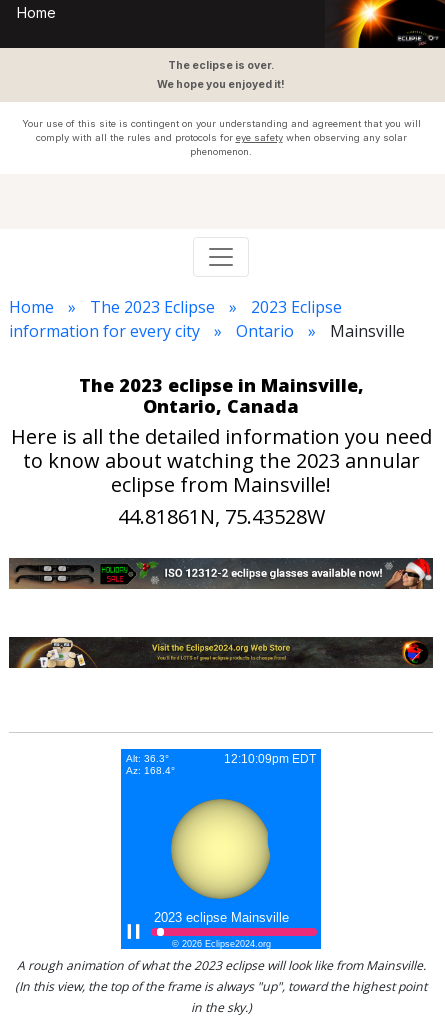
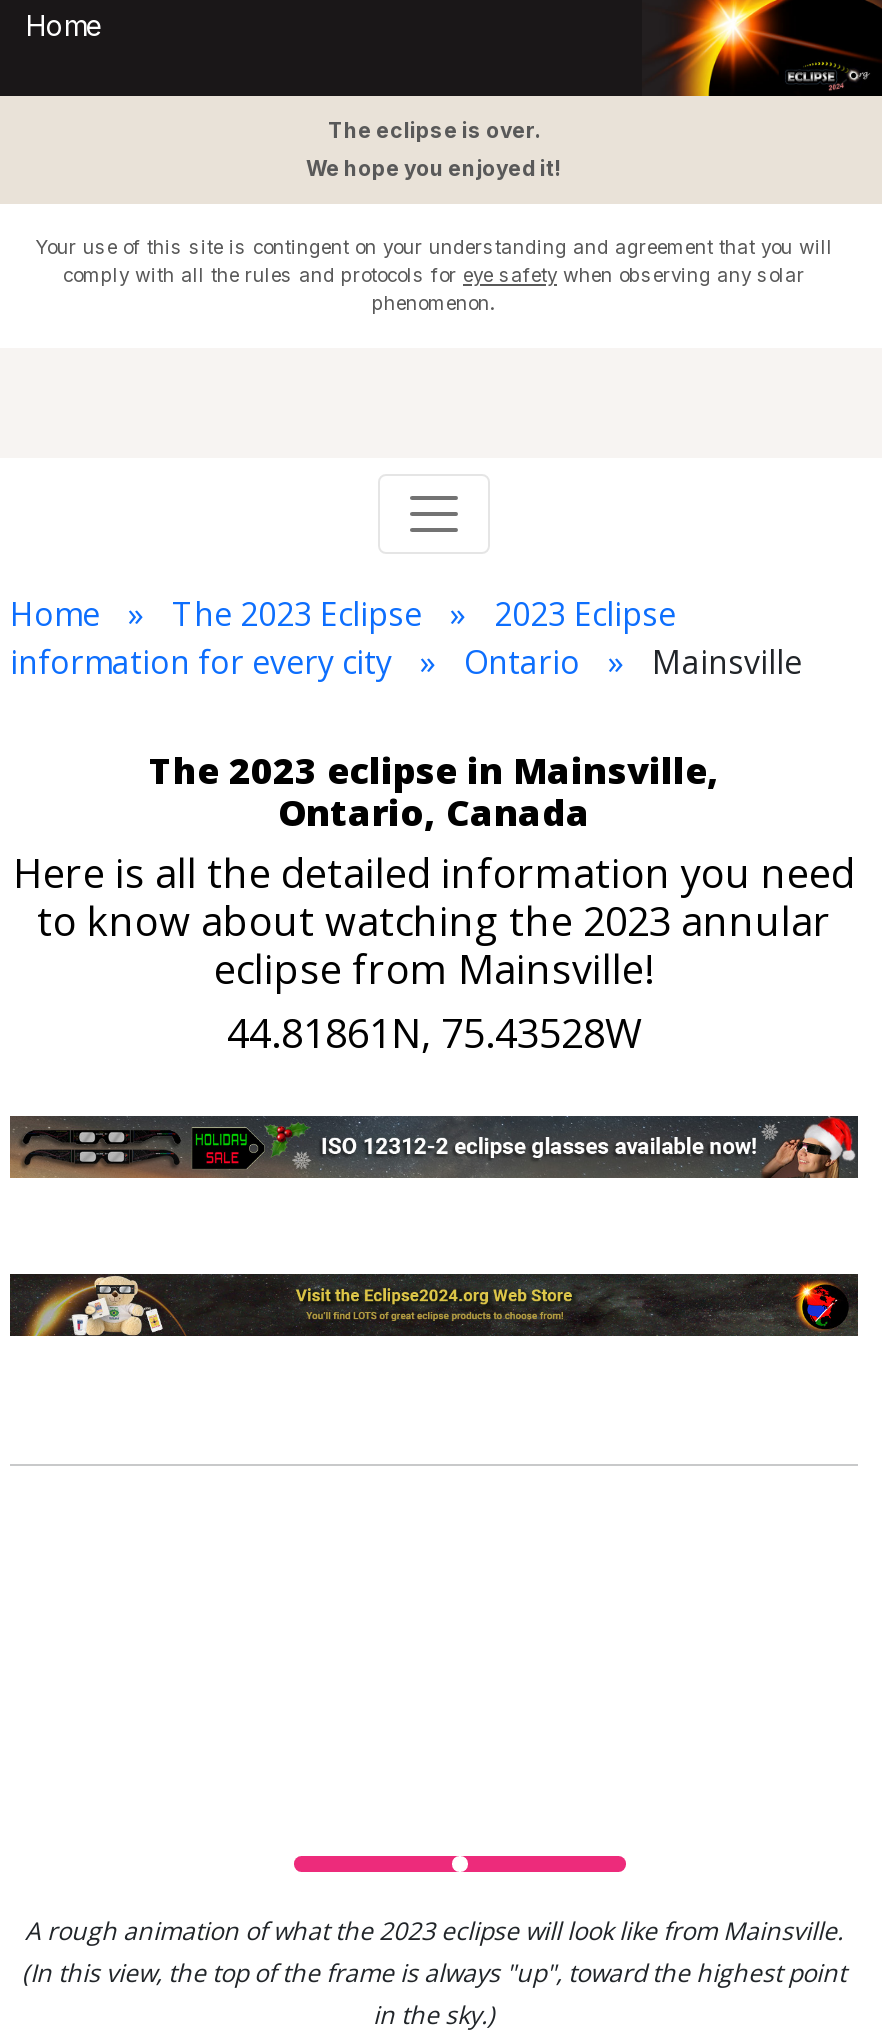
- [image]
